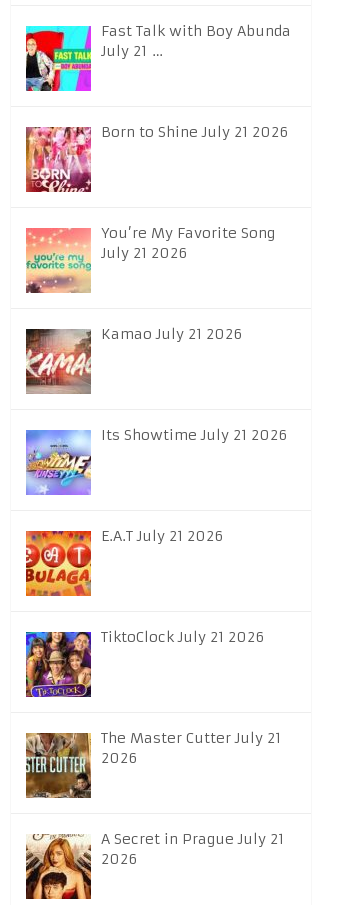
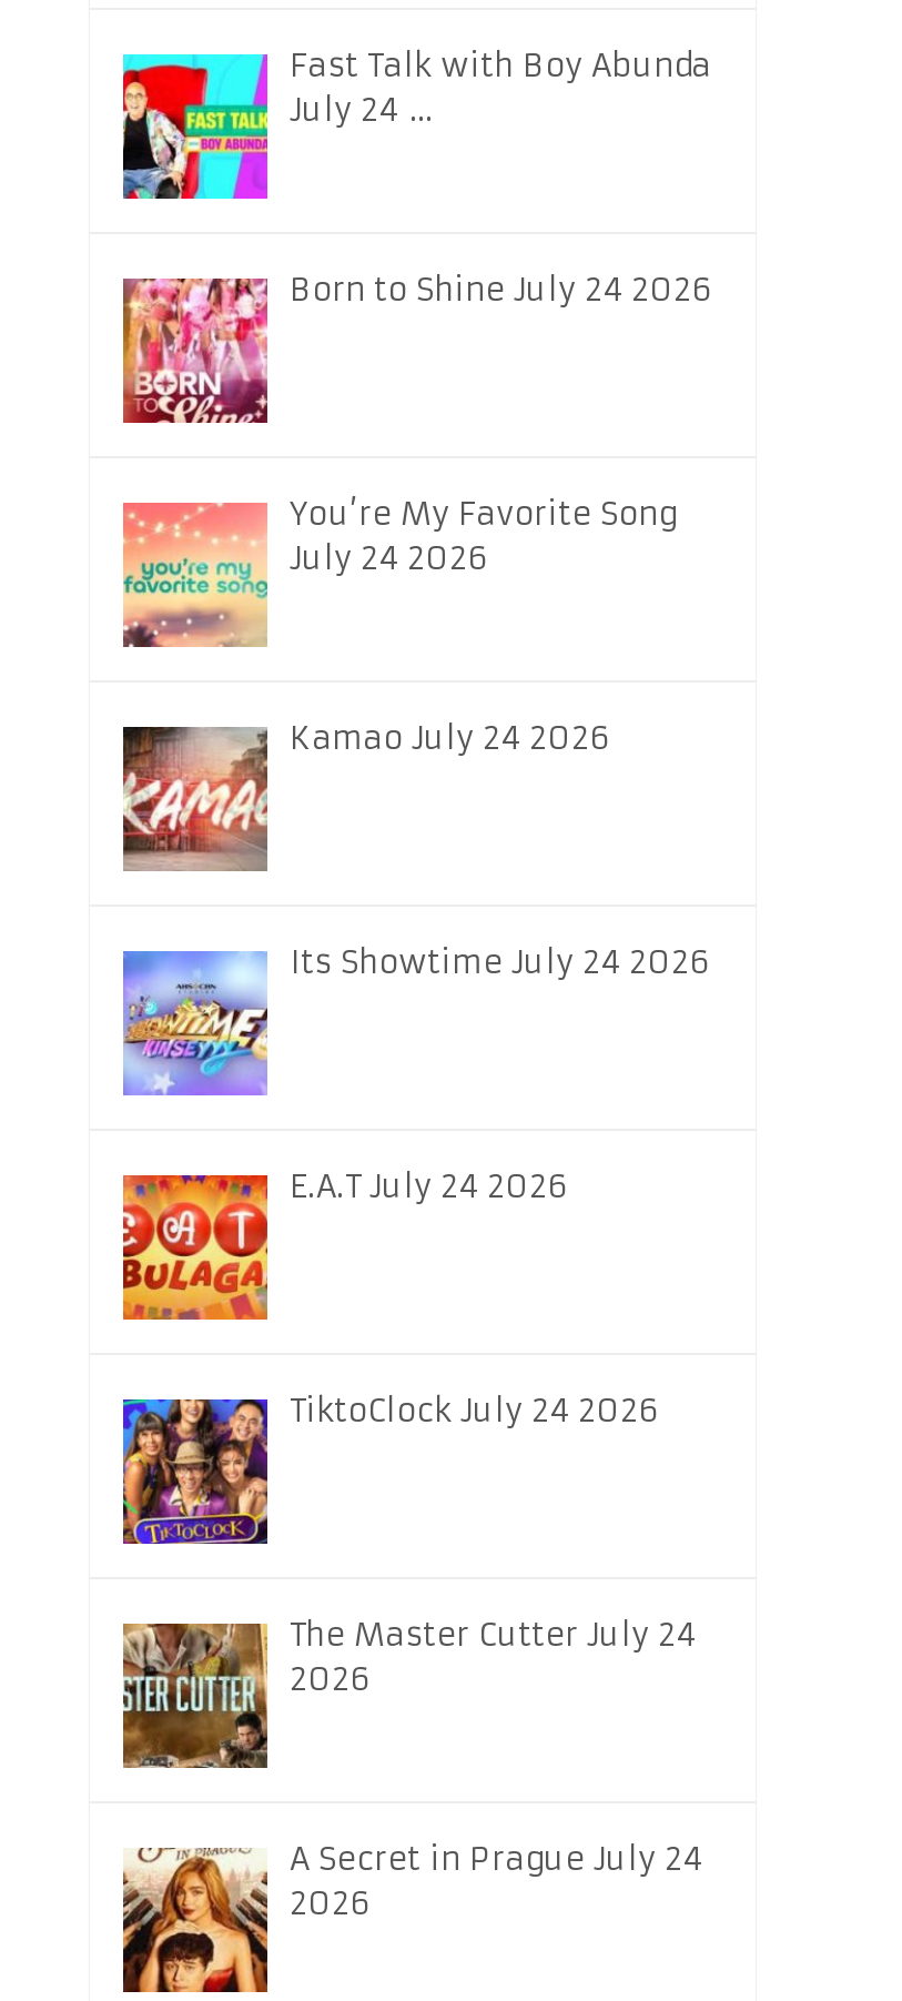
- July 21 …
+ July 24 …

- Born to Shine July 21 2026
+ Born to Shine July 24 2026

- July 21 2026
+ July 24 2026

- Kamao July 21 2026
+ Kamao July 24 2026

- Its Showtime July 21 2026
+ Its Showtime July 24 2026

- E.A.T July 21 2026
+ E.A.T July 24 2026

- TiktoClock July 21 2026
+ TiktoClock July 24 2026

- The Master Cutter July 21
+ The Master Cutter July 24

- A Secret in Prague July 21
+ A Secret in Prague July 24
